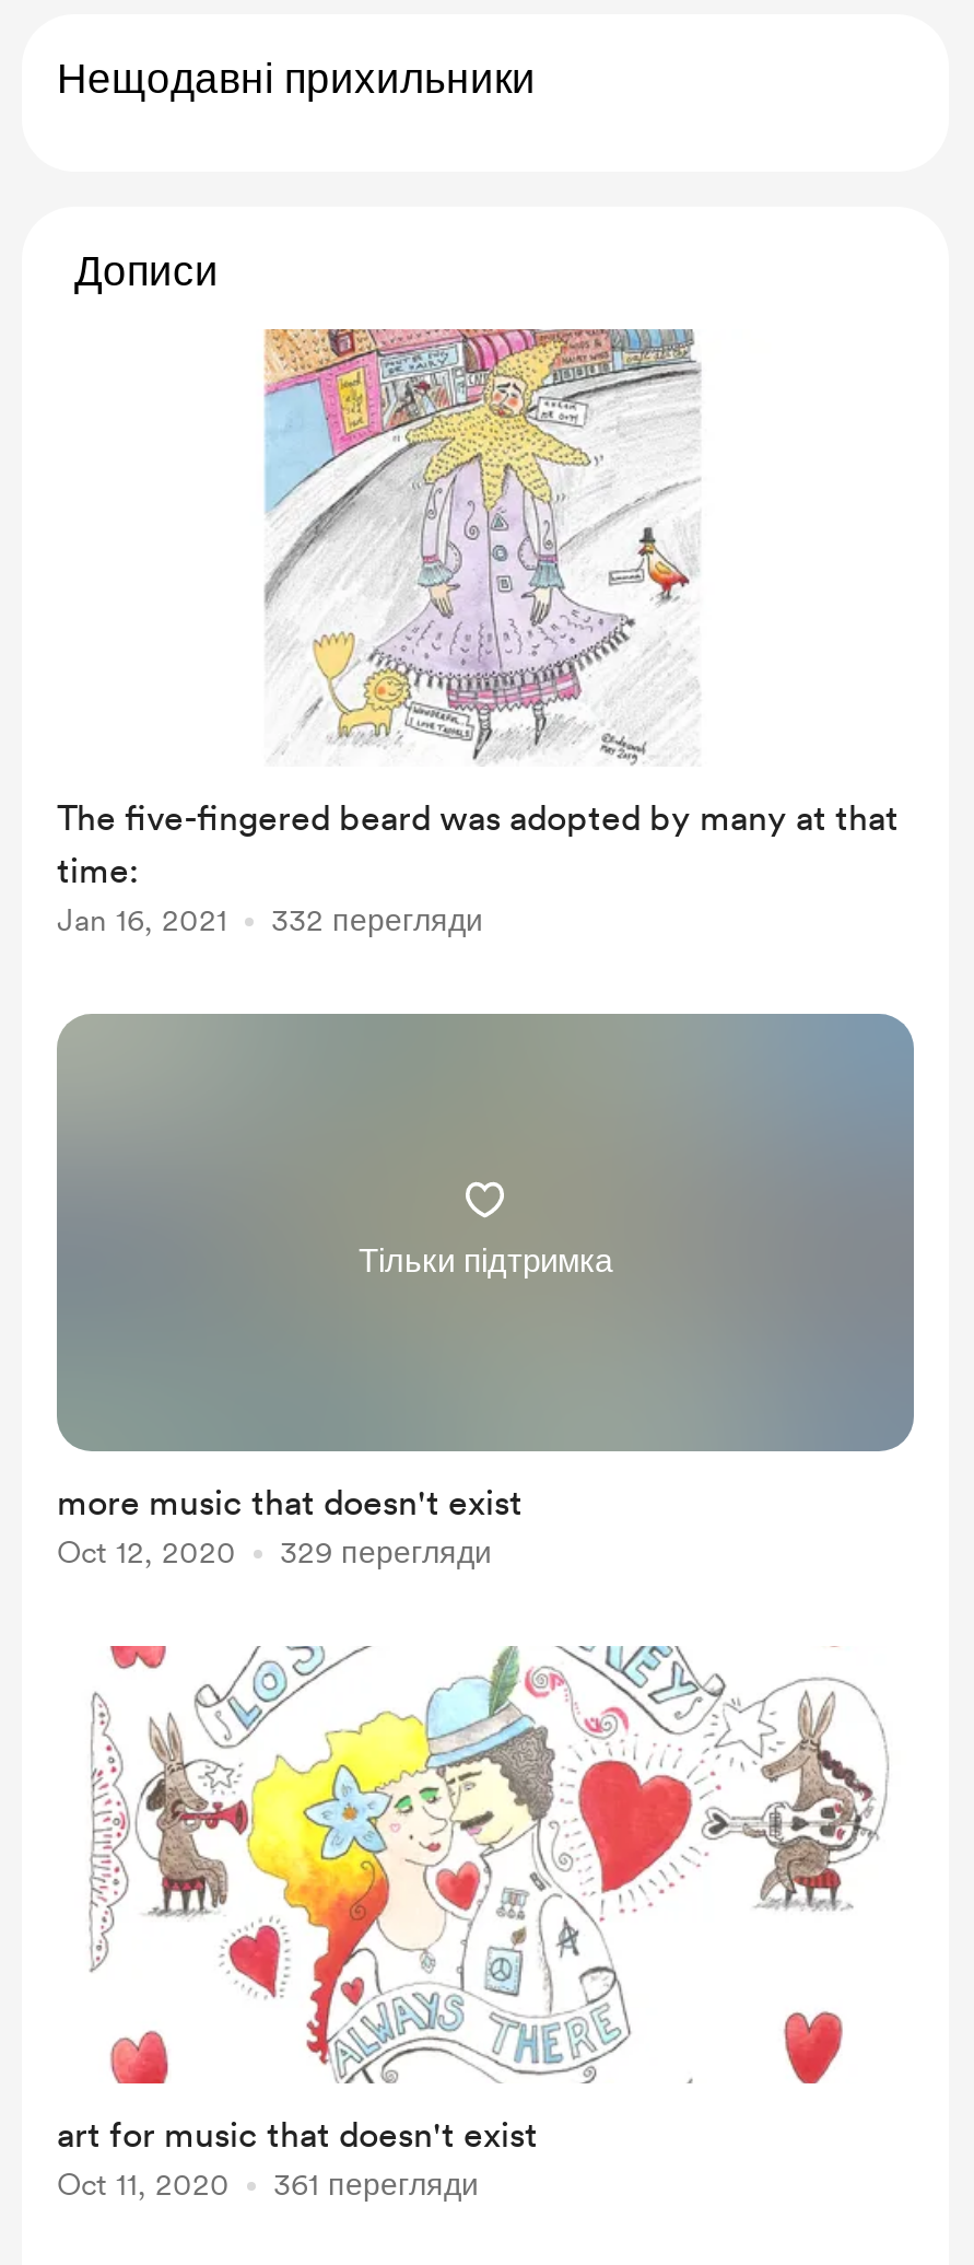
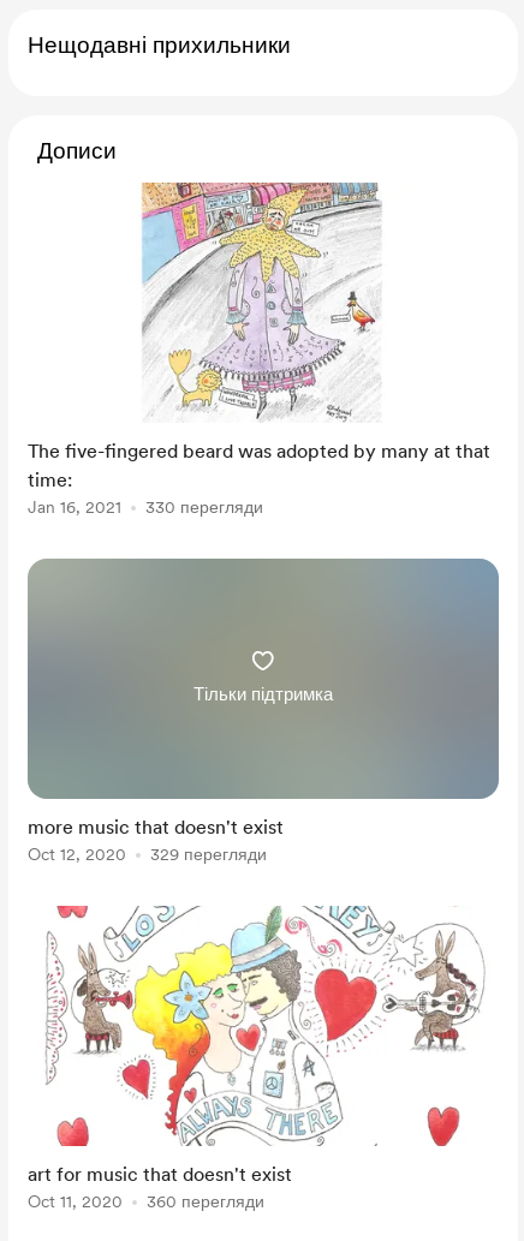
- Jan 16, 2021 332 перегляди
+ Jan 16, 2021 330 перегляди

- Oct 11, 2020 361 перегляди
+ Oct 11, 2020 360 перегляди
